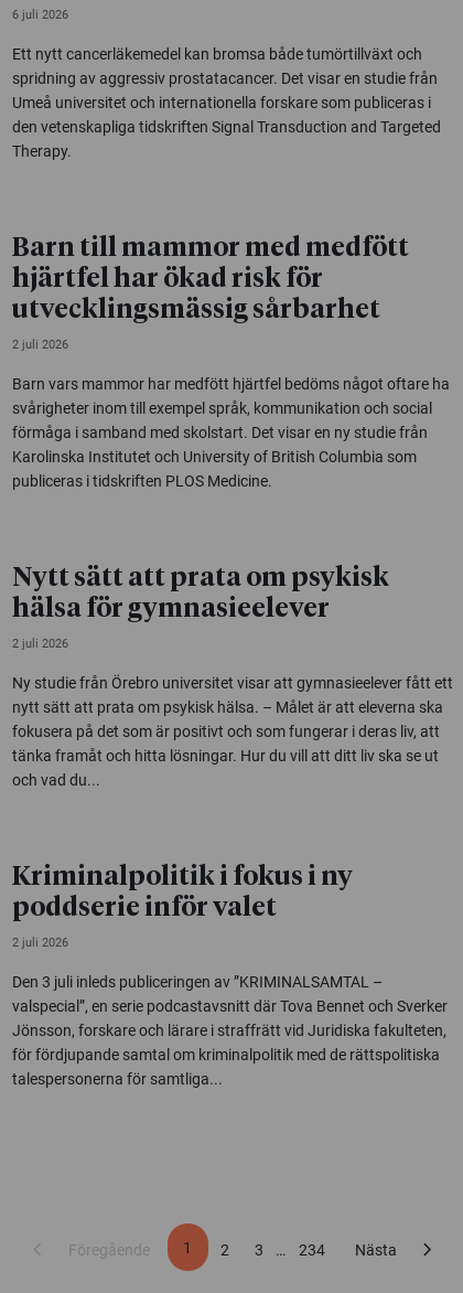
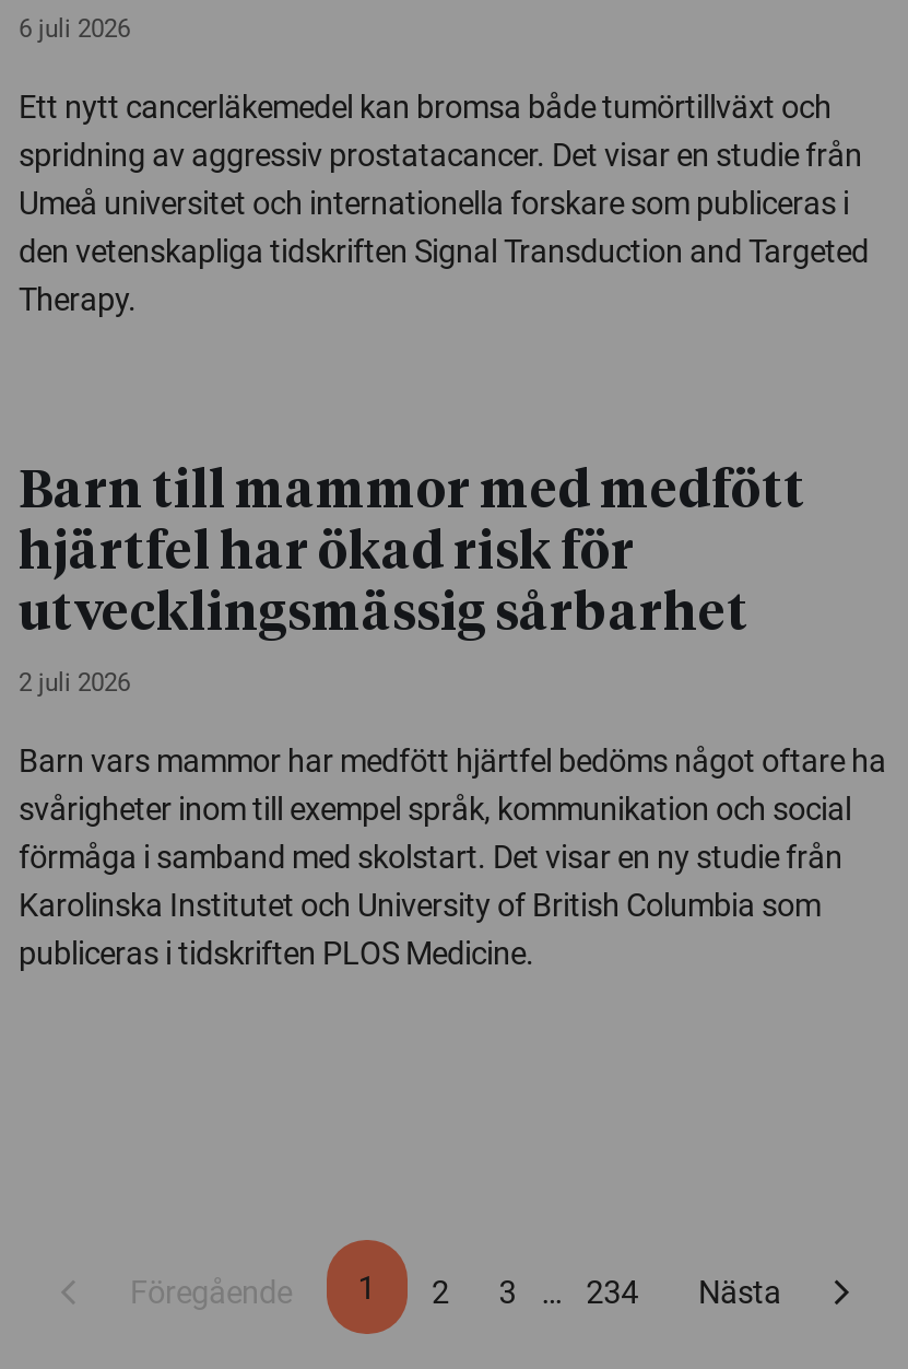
- Nytt sätt att prata om psykisk
- hälsa för gymnasieelever
- 2 juli 2026
- Ny studie från Örebro universitet visar att gymnasieelever fått ett
- nytt sätt att prata om psykisk hälsa. – Målet är att eleverna ska
- fokusera på det som är positivt och som fungerar i deras liv, att
- tänka framåt och hitta lösningar. Hur du vill att ditt liv ska se ut
- och vad du...

- Kriminalpolitik i fokus i ny
- poddserie inför valet
- 2 juli 2026
- Den 3 juli inleds publiceringen av ”KRIMINALSAMTAL –
- valspecial”, en serie podcastavsnitt där Tova Bennet och Sverker
- Jönsson, forskare och lärare i straffrätt vid Juridiska fakulteten,
- för fördjupande samtal om kriminalpolitik med de rättspolitiska
- talespersonerna för samtliga...
